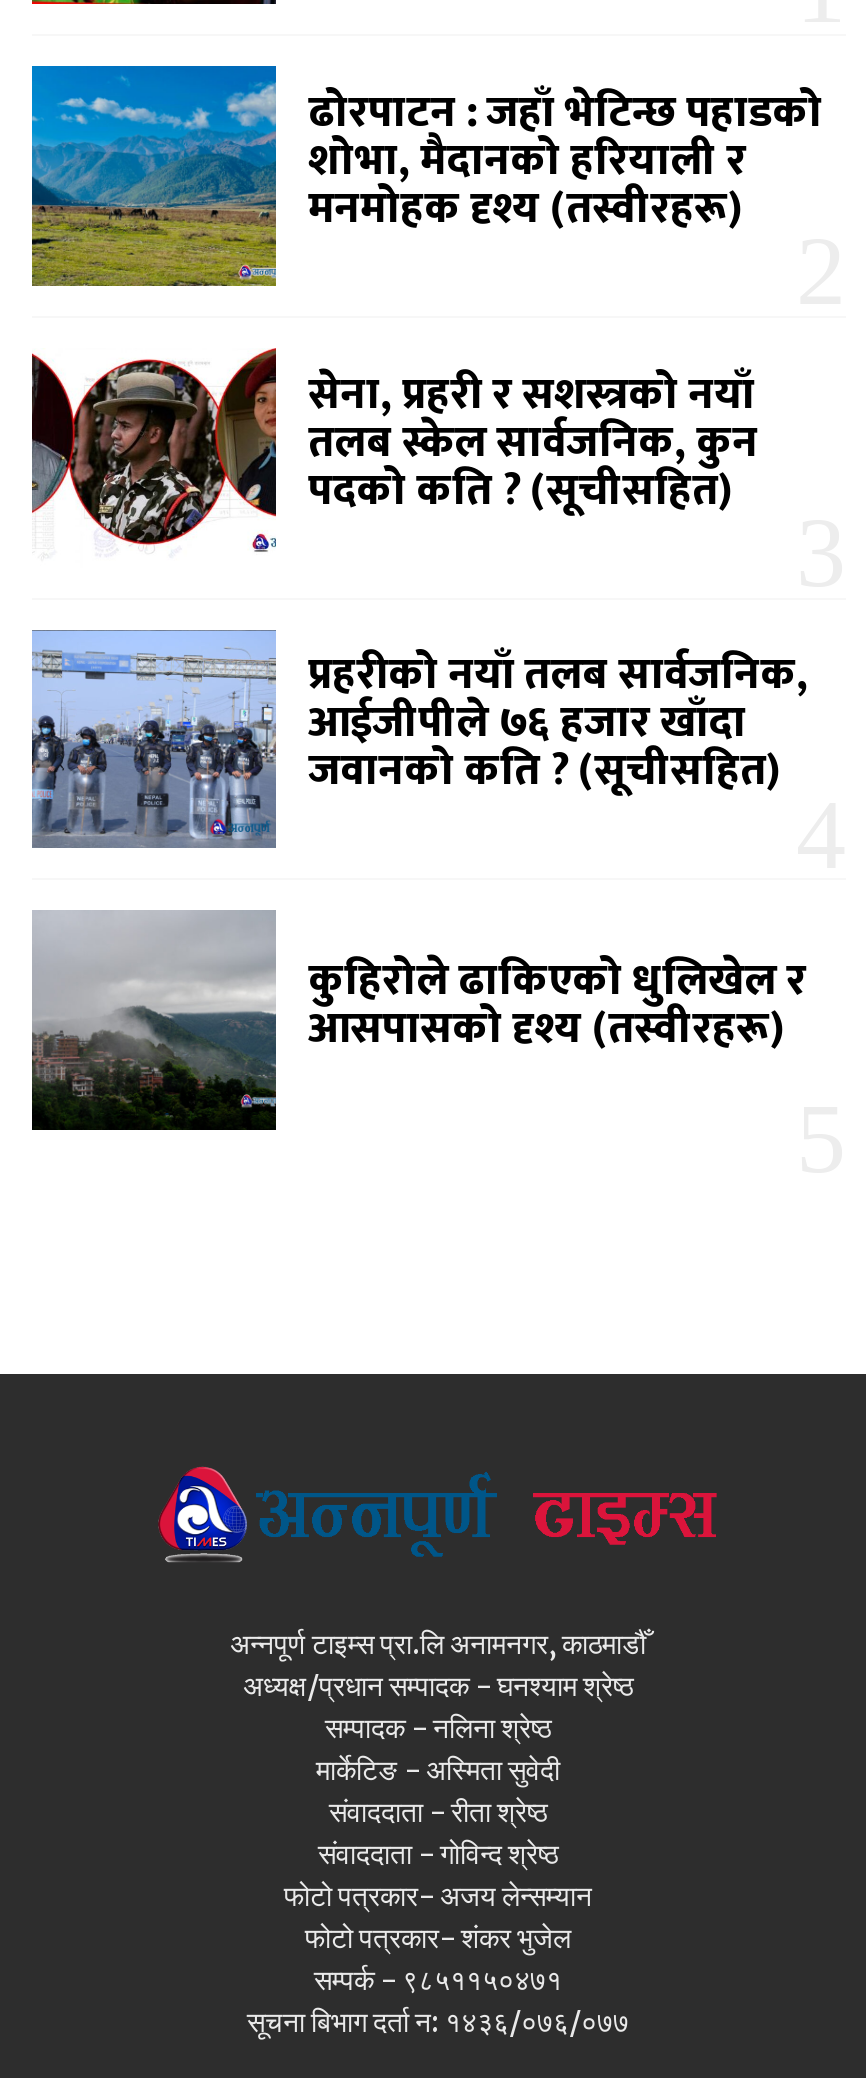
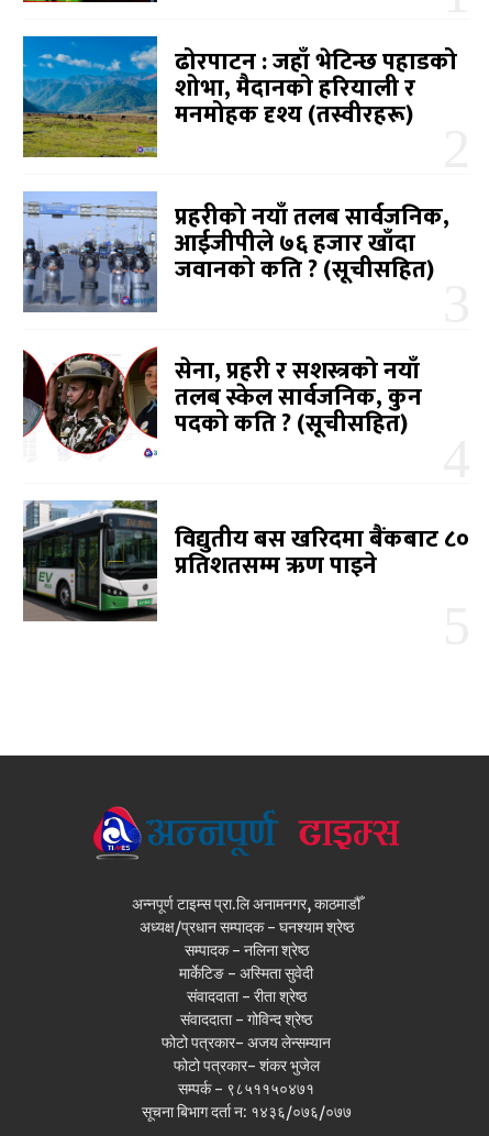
moved down: [image] | सेना, प्रहरी र सशस्त्रको नयाँ | तलब स्केल सार्वजनिक, कुन | पदको कति ? (सूचीसहित)

moved up: [image] | प्रहरीको नयाँ तलब सार्वजनिक, | आईजीपीले ७६ हजार खाँदा | जवानको कति ? (सूचीसहित)

- [image]
- कुहिरोले ढाकिएको धुलिखेल र
- आसपासको दृश्य (तस्वीरहरू)
+ [image]
+ विद्युतीय बस खरिदमा बैंकबाट ८०
+ प्रतिशतसम्म ऋण पाइने
